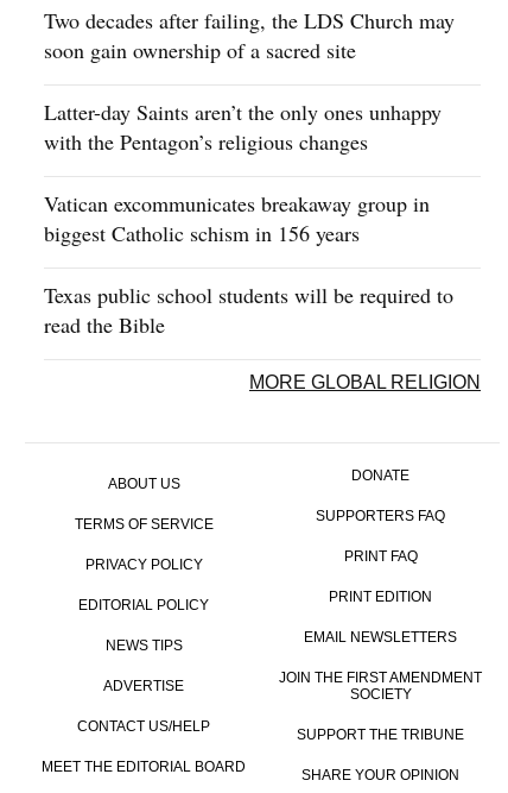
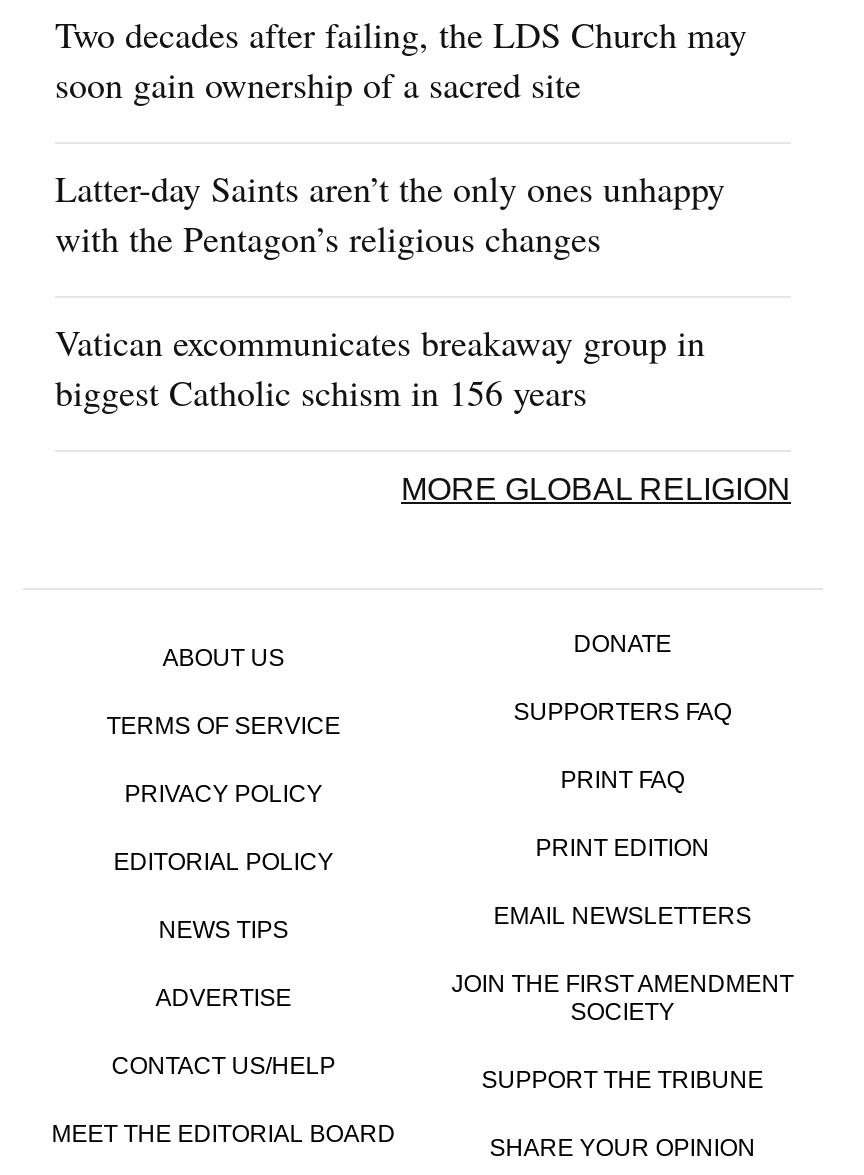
- Texas public school students will be required to
- read the Bible
